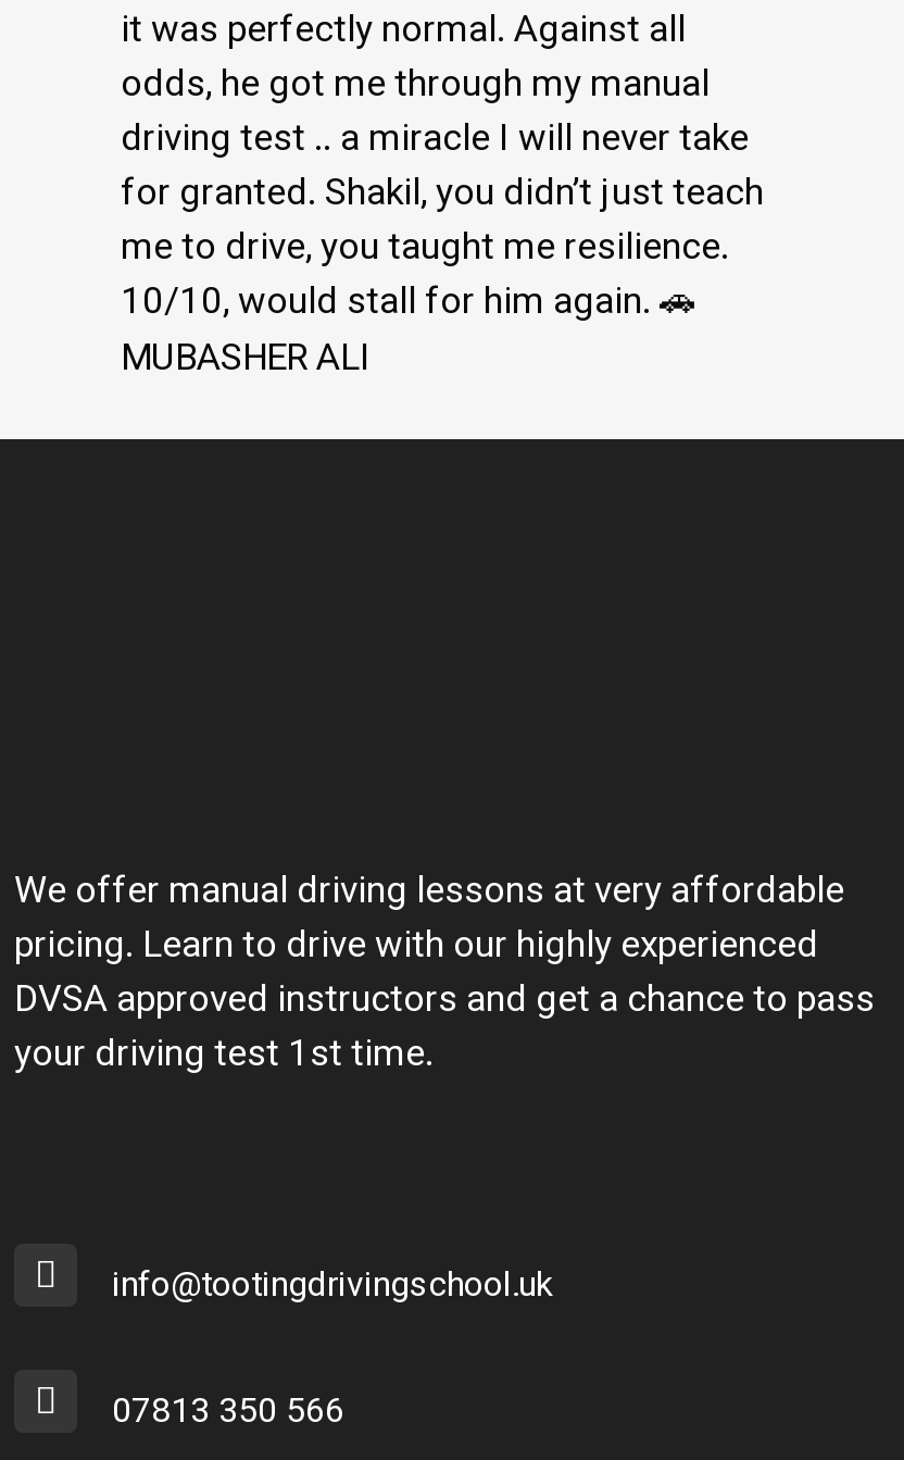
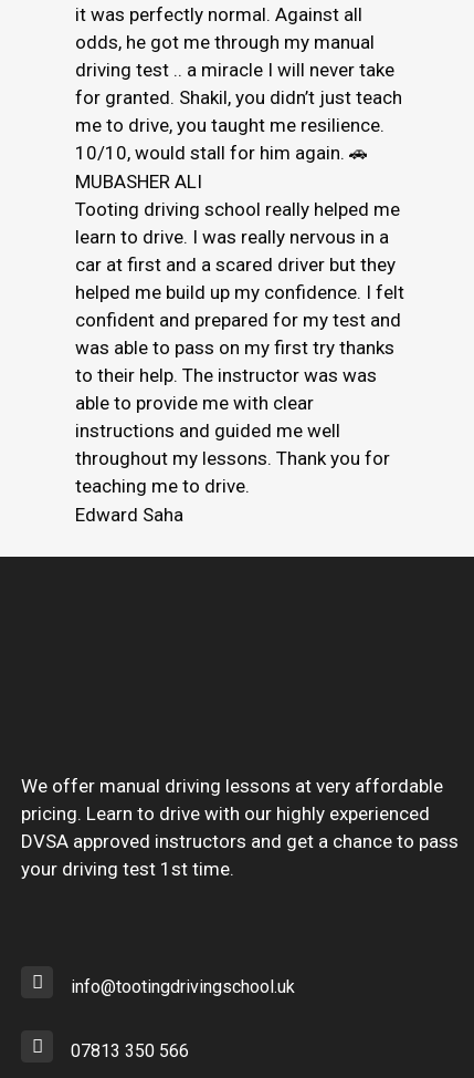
+ Tooting driving school really helped me
+ learn to drive. I was really nervous in a
+ car at first and a scared driver but they
+ helped me build up my confidence. I felt
+ confident and prepared for my test and
+ was able to pass on my first try thanks
+ to their help. The instructor was was
+ able to provide me with clear
+ instructions and guided me well
+ throughout my lessons. Thank you for
+ teaching me to drive.
+ Edward Saha
